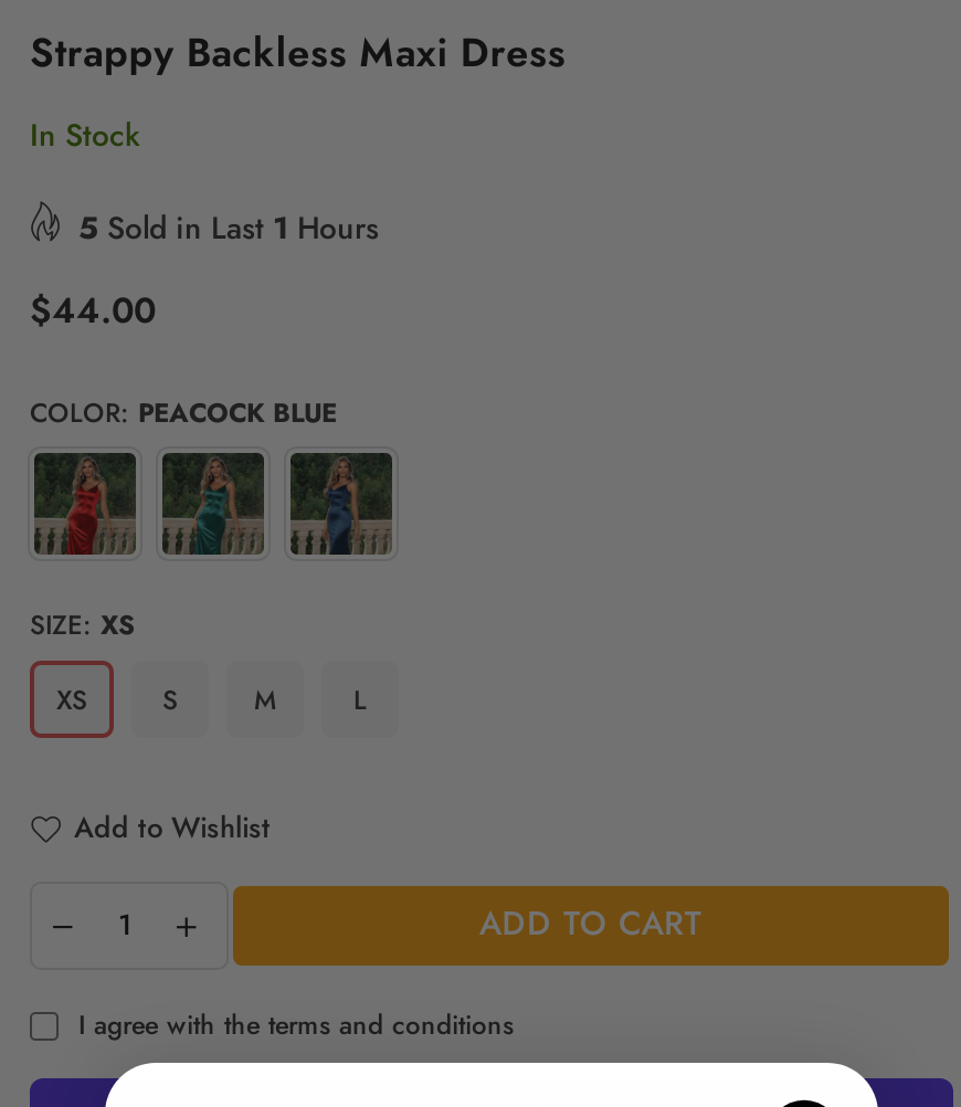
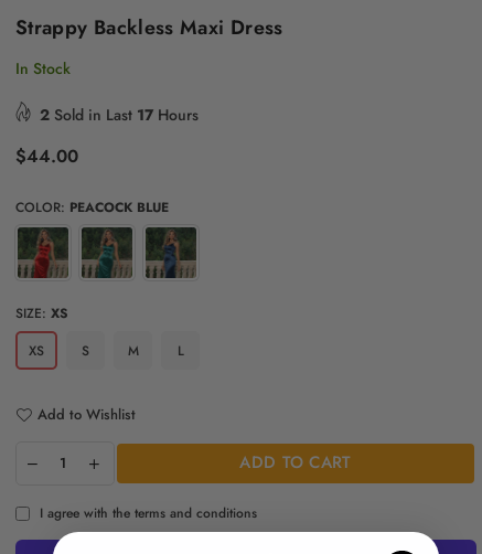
- 5 Sold in Last 1 Hours
+ 2 Sold in Last 17 Hours
